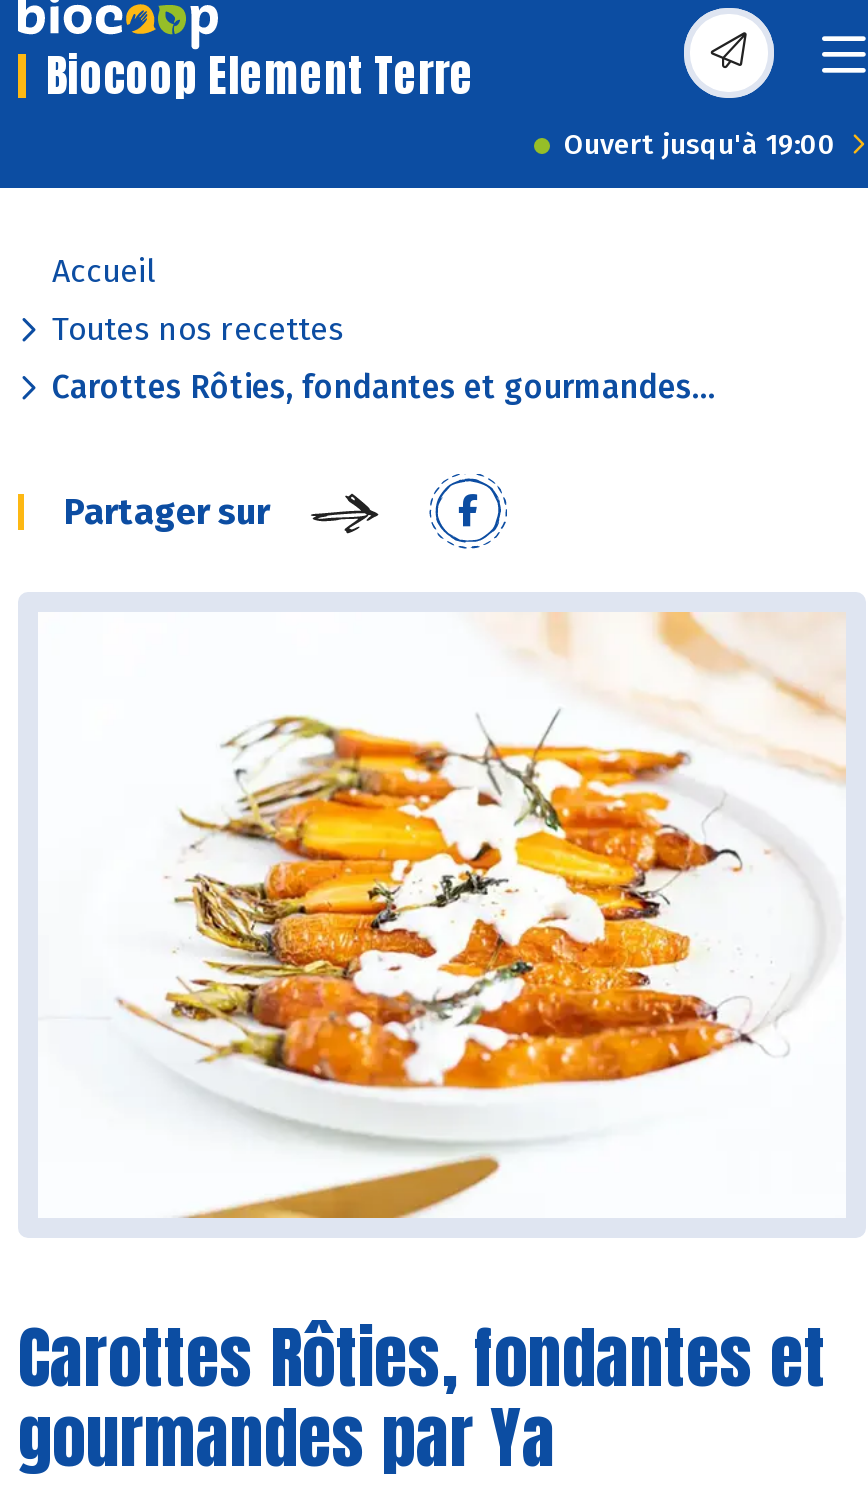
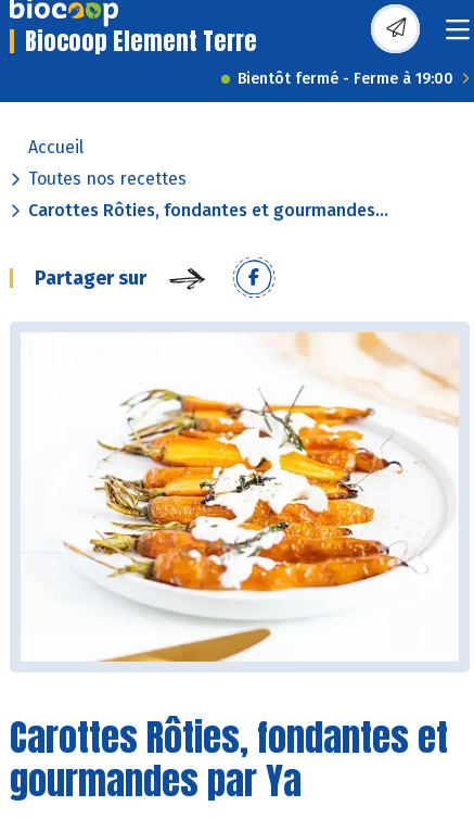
- Ouvert jusqu'à 19:00
+ Bientôt fermé - Ferme à 19:00
